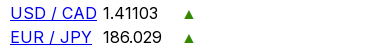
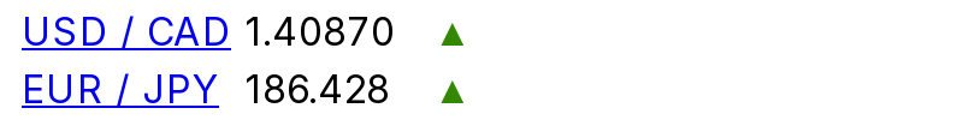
- USD / CAD 1.41103
+ USD / CAD 1.40870

- EUR / JPY 186.029
+ EUR / JPY 186.428
